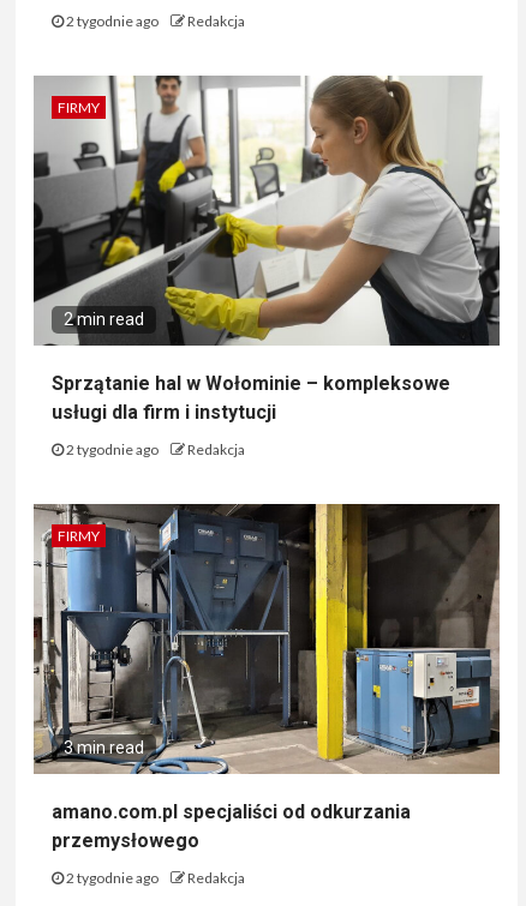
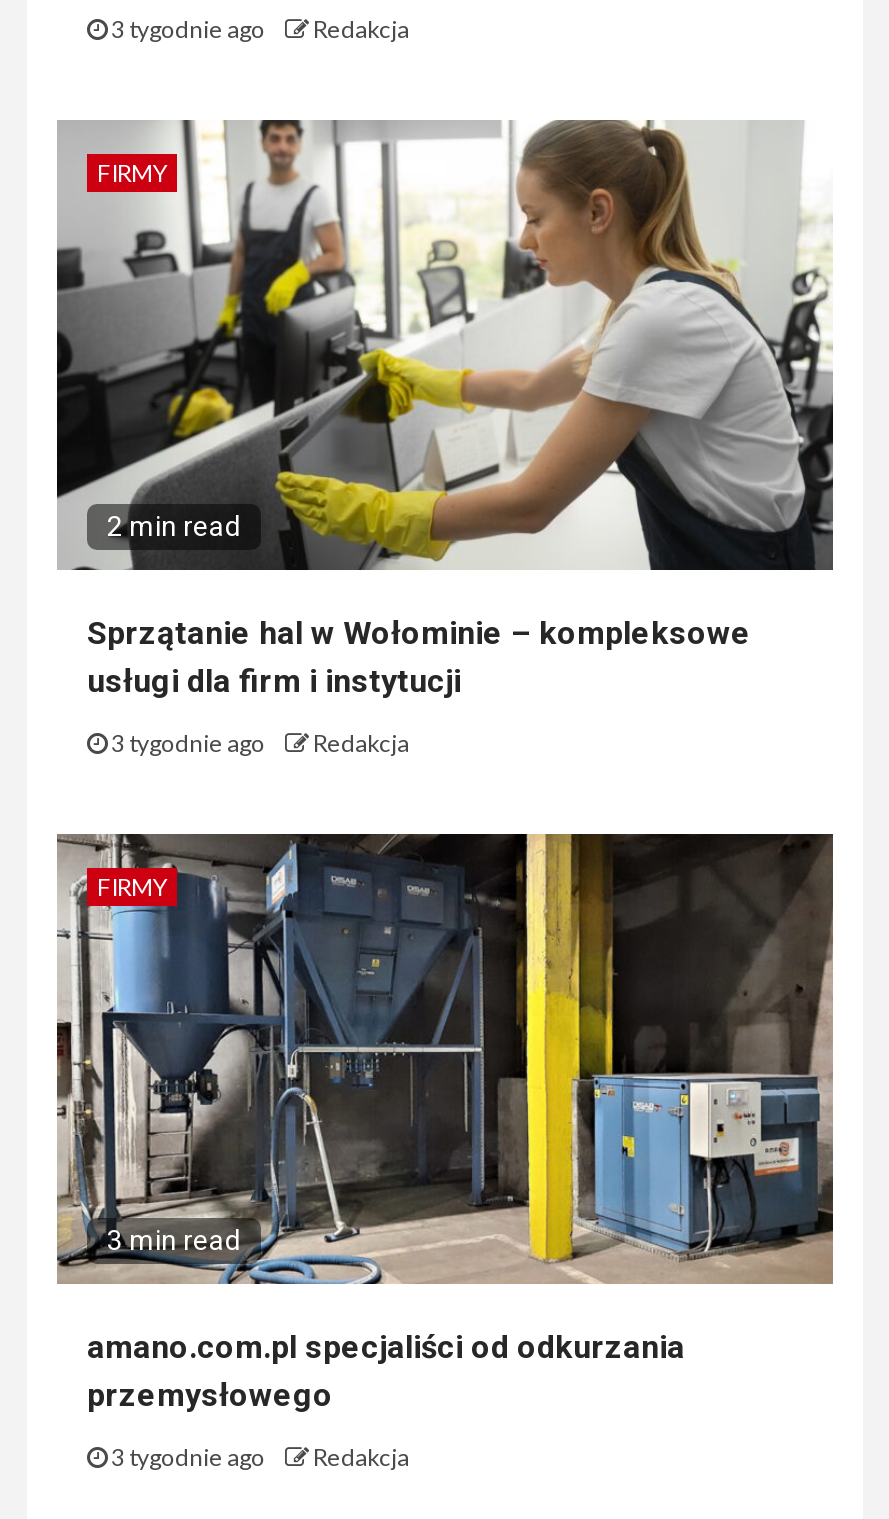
- 2 tygodnie ago Redakcja
+ 3 tygodnie ago Redakcja

- 2 tygodnie ago Redakcja
+ 3 tygodnie ago Redakcja

- 2 tygodnie ago Redakcja
+ 3 tygodnie ago Redakcja
